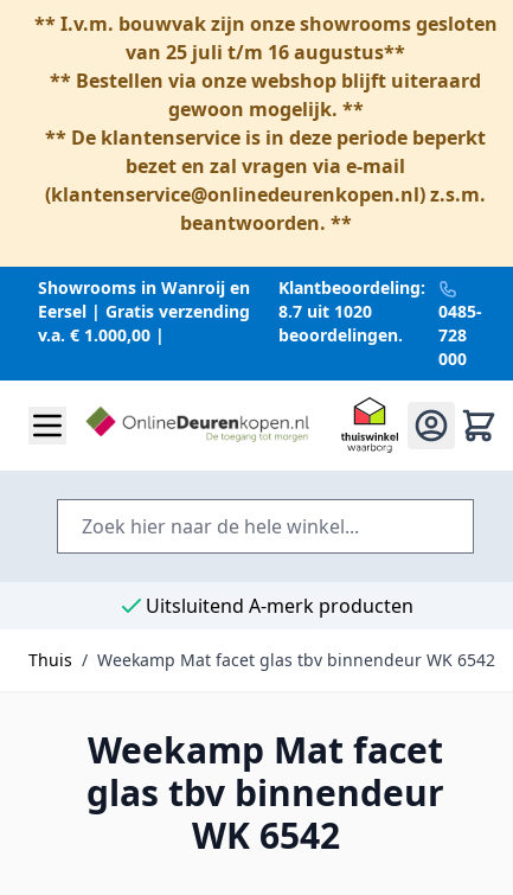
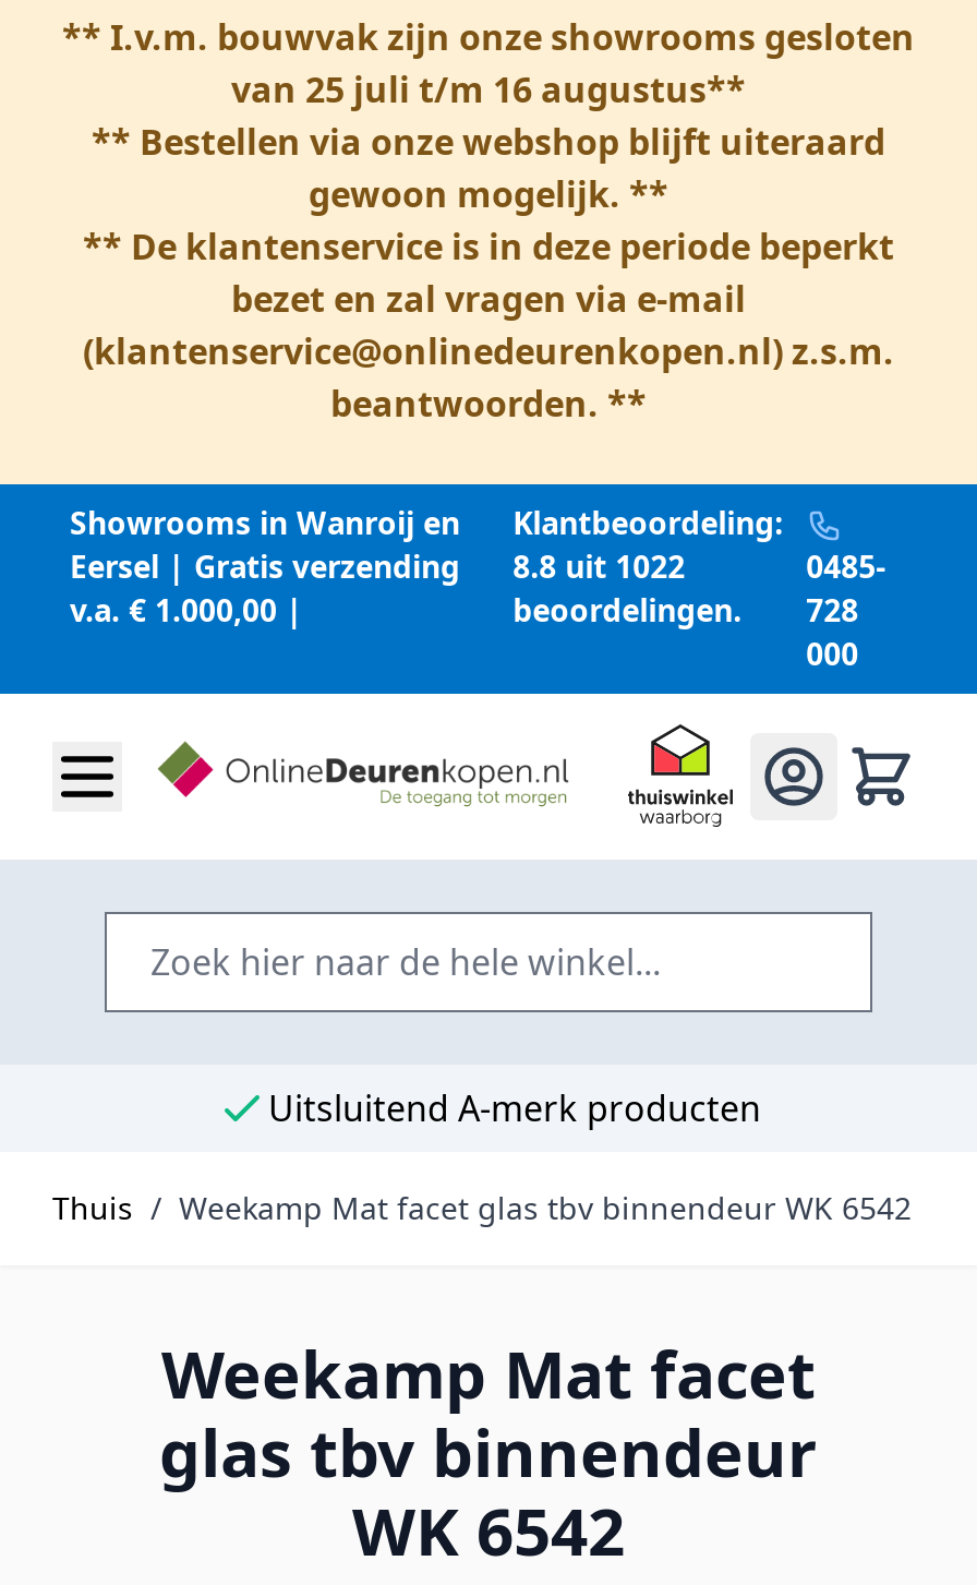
- 8.7 uit 1020
+ 8.8 uit 1022
